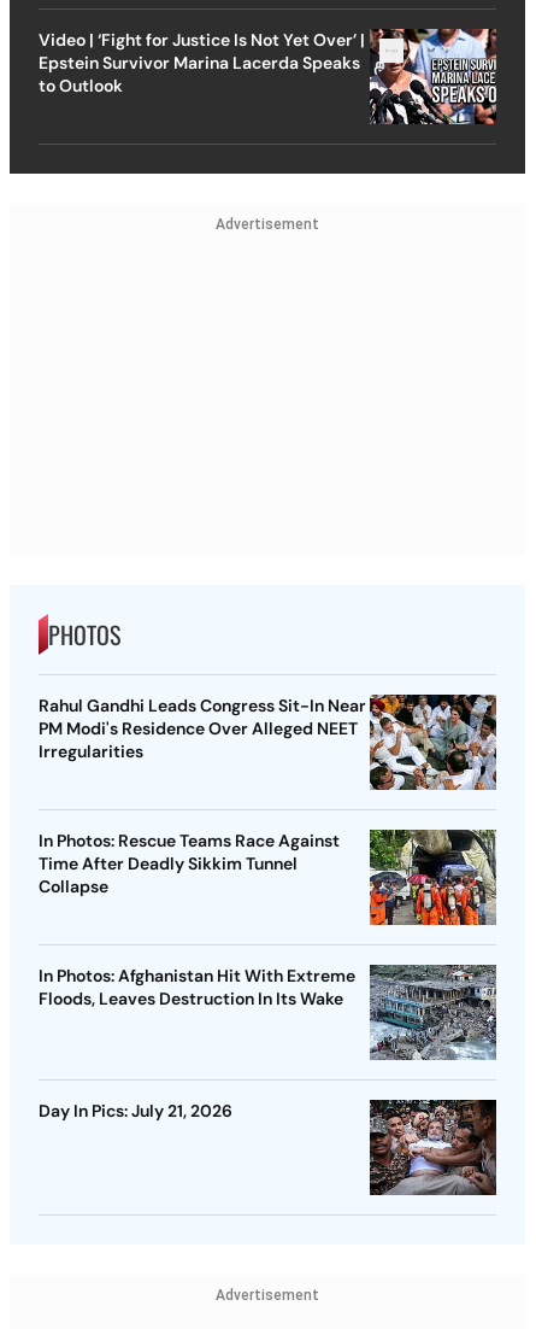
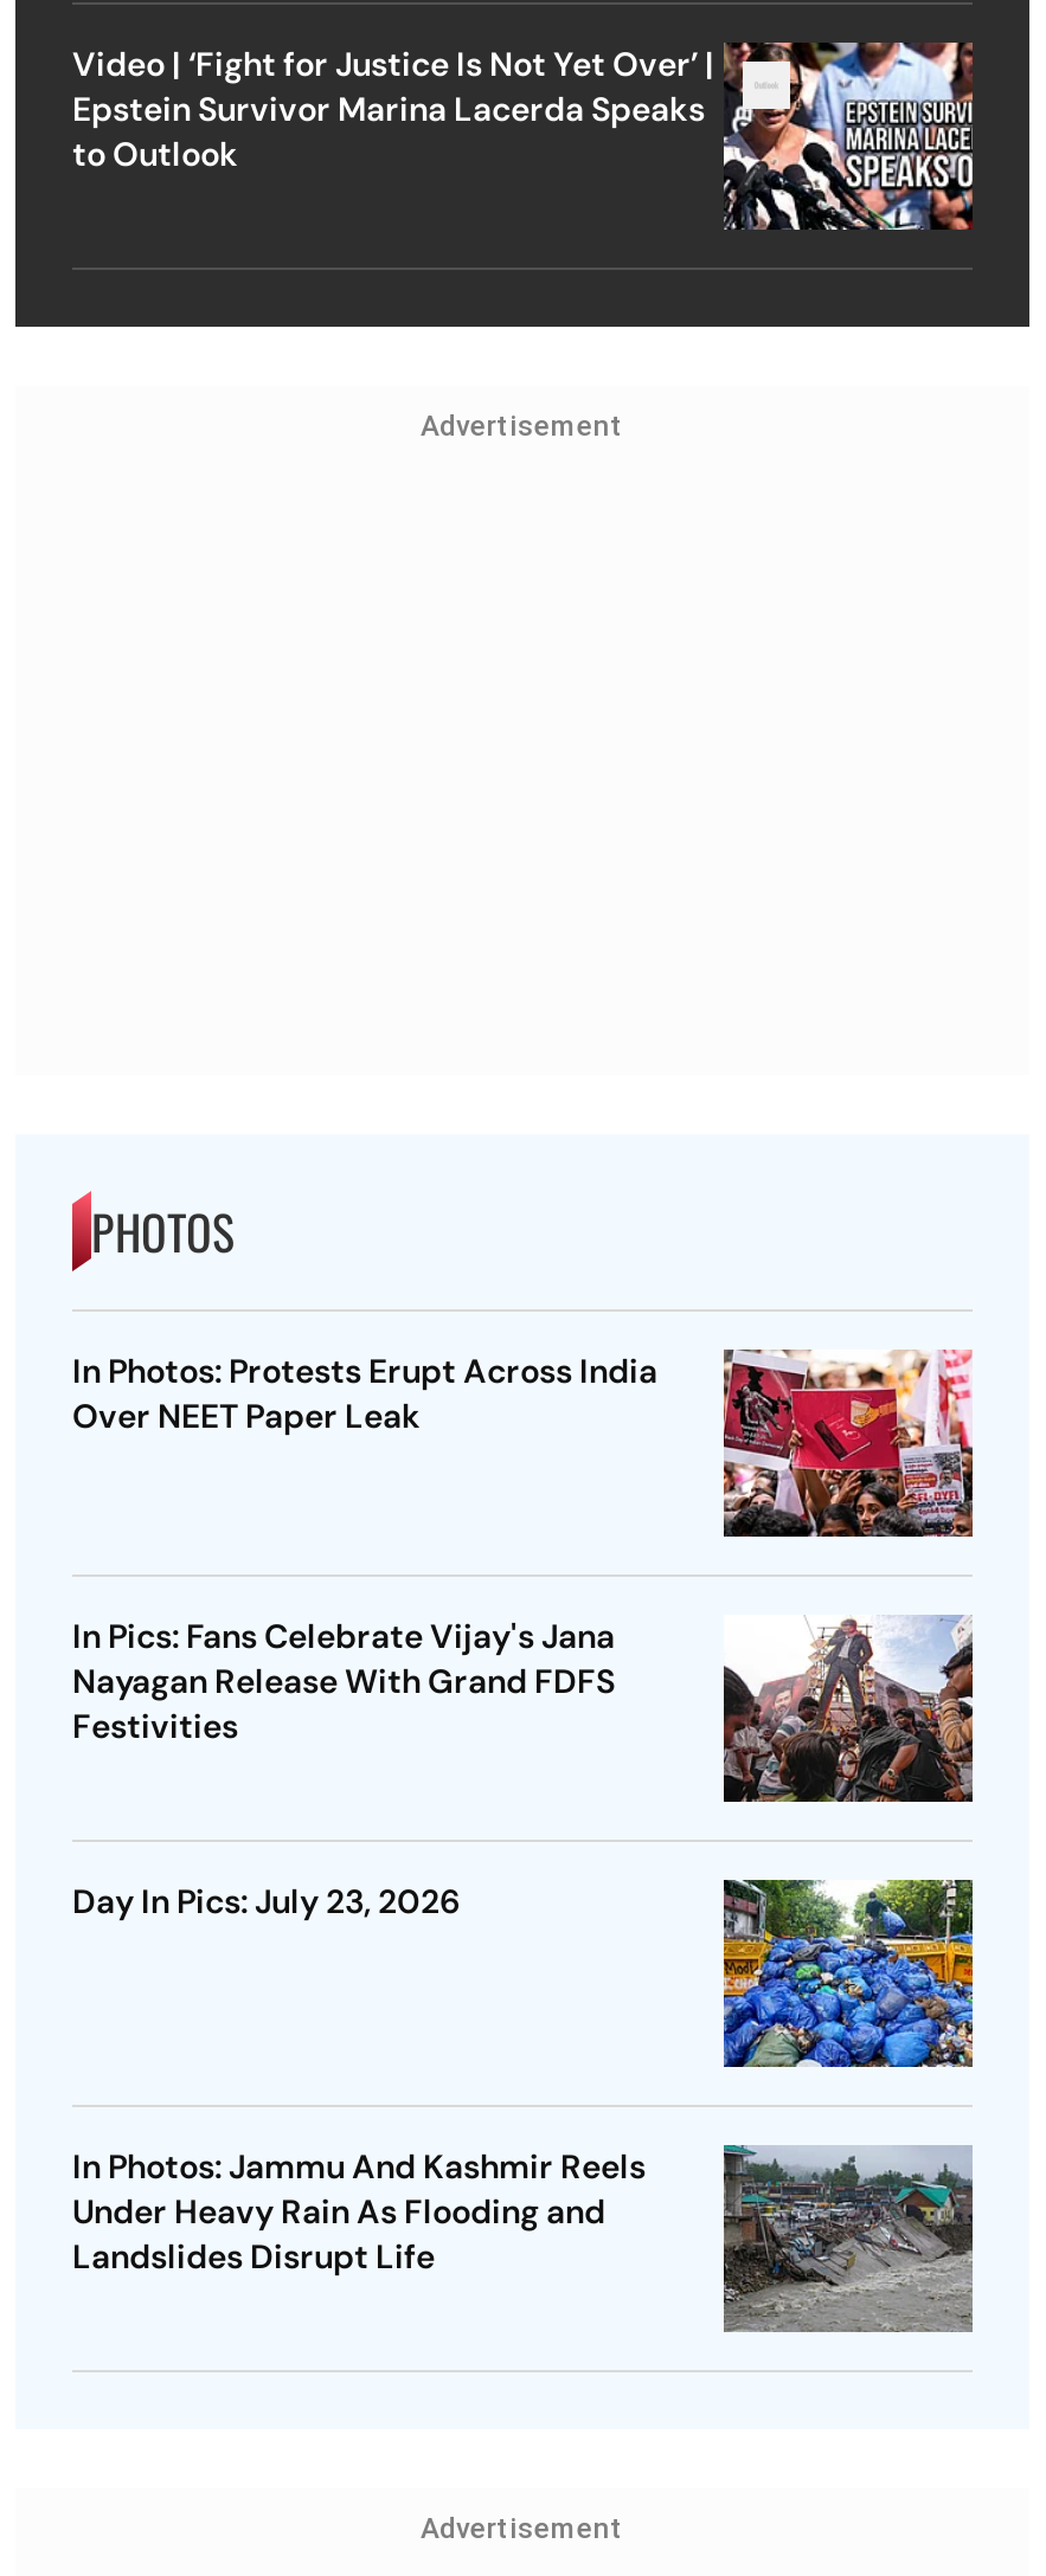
- [image]
- Rahul Gandhi Leads Congress Sit-In Near
- PM Modi's Residence Over Alleged NEET
- Irregularities
+ [image]
+ In Photos: Protests Erupt Across India
+ Over NEET Paper Leak

- In Photos: Rescue Teams Race Against
- Time After Deadly Sikkim Tunnel
- Collapse
+ In Pics: Fans Celebrate Vijay's Jana
+ Nayagan Release With Grand FDFS
+ Festivities

- [image]
+ [image]

- In Photos: Afghanistan Hit With Extreme
- Floods, Leaves Destruction In Its Wake
+ Day In Pics: July 23, 2026

- [image]
+ [image]

- Day In Pics: July 21, 2026
+ In Photos: Jammu And Kashmir Reels
+ Under Heavy Rain As Flooding and
+ Landslides Disrupt Life

- [image]
+ [image]
